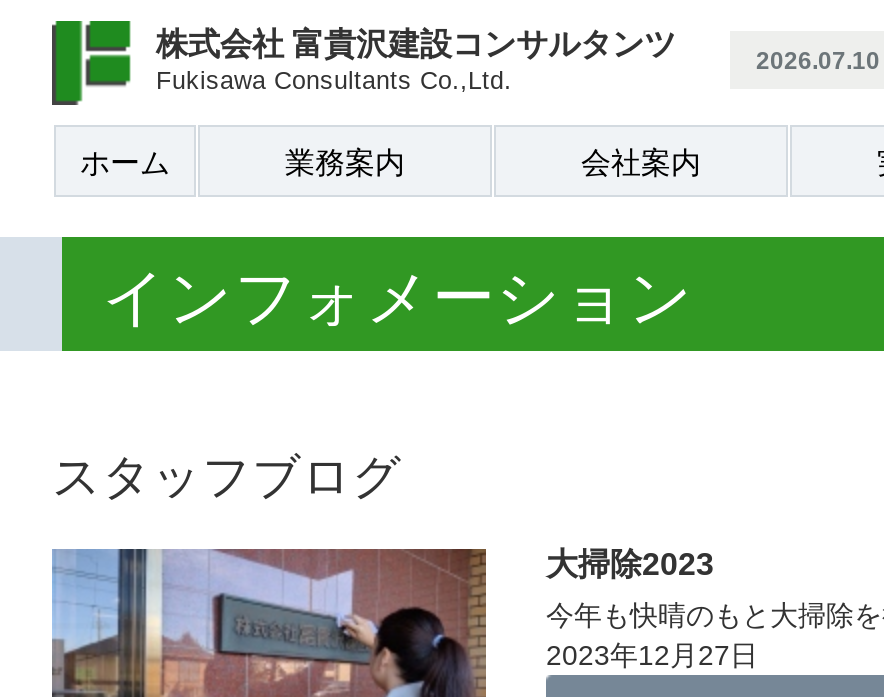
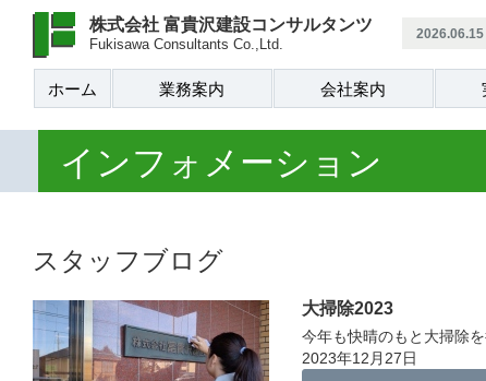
- 2026.07.10
+ 2026.06.15
